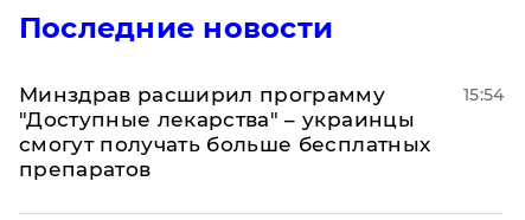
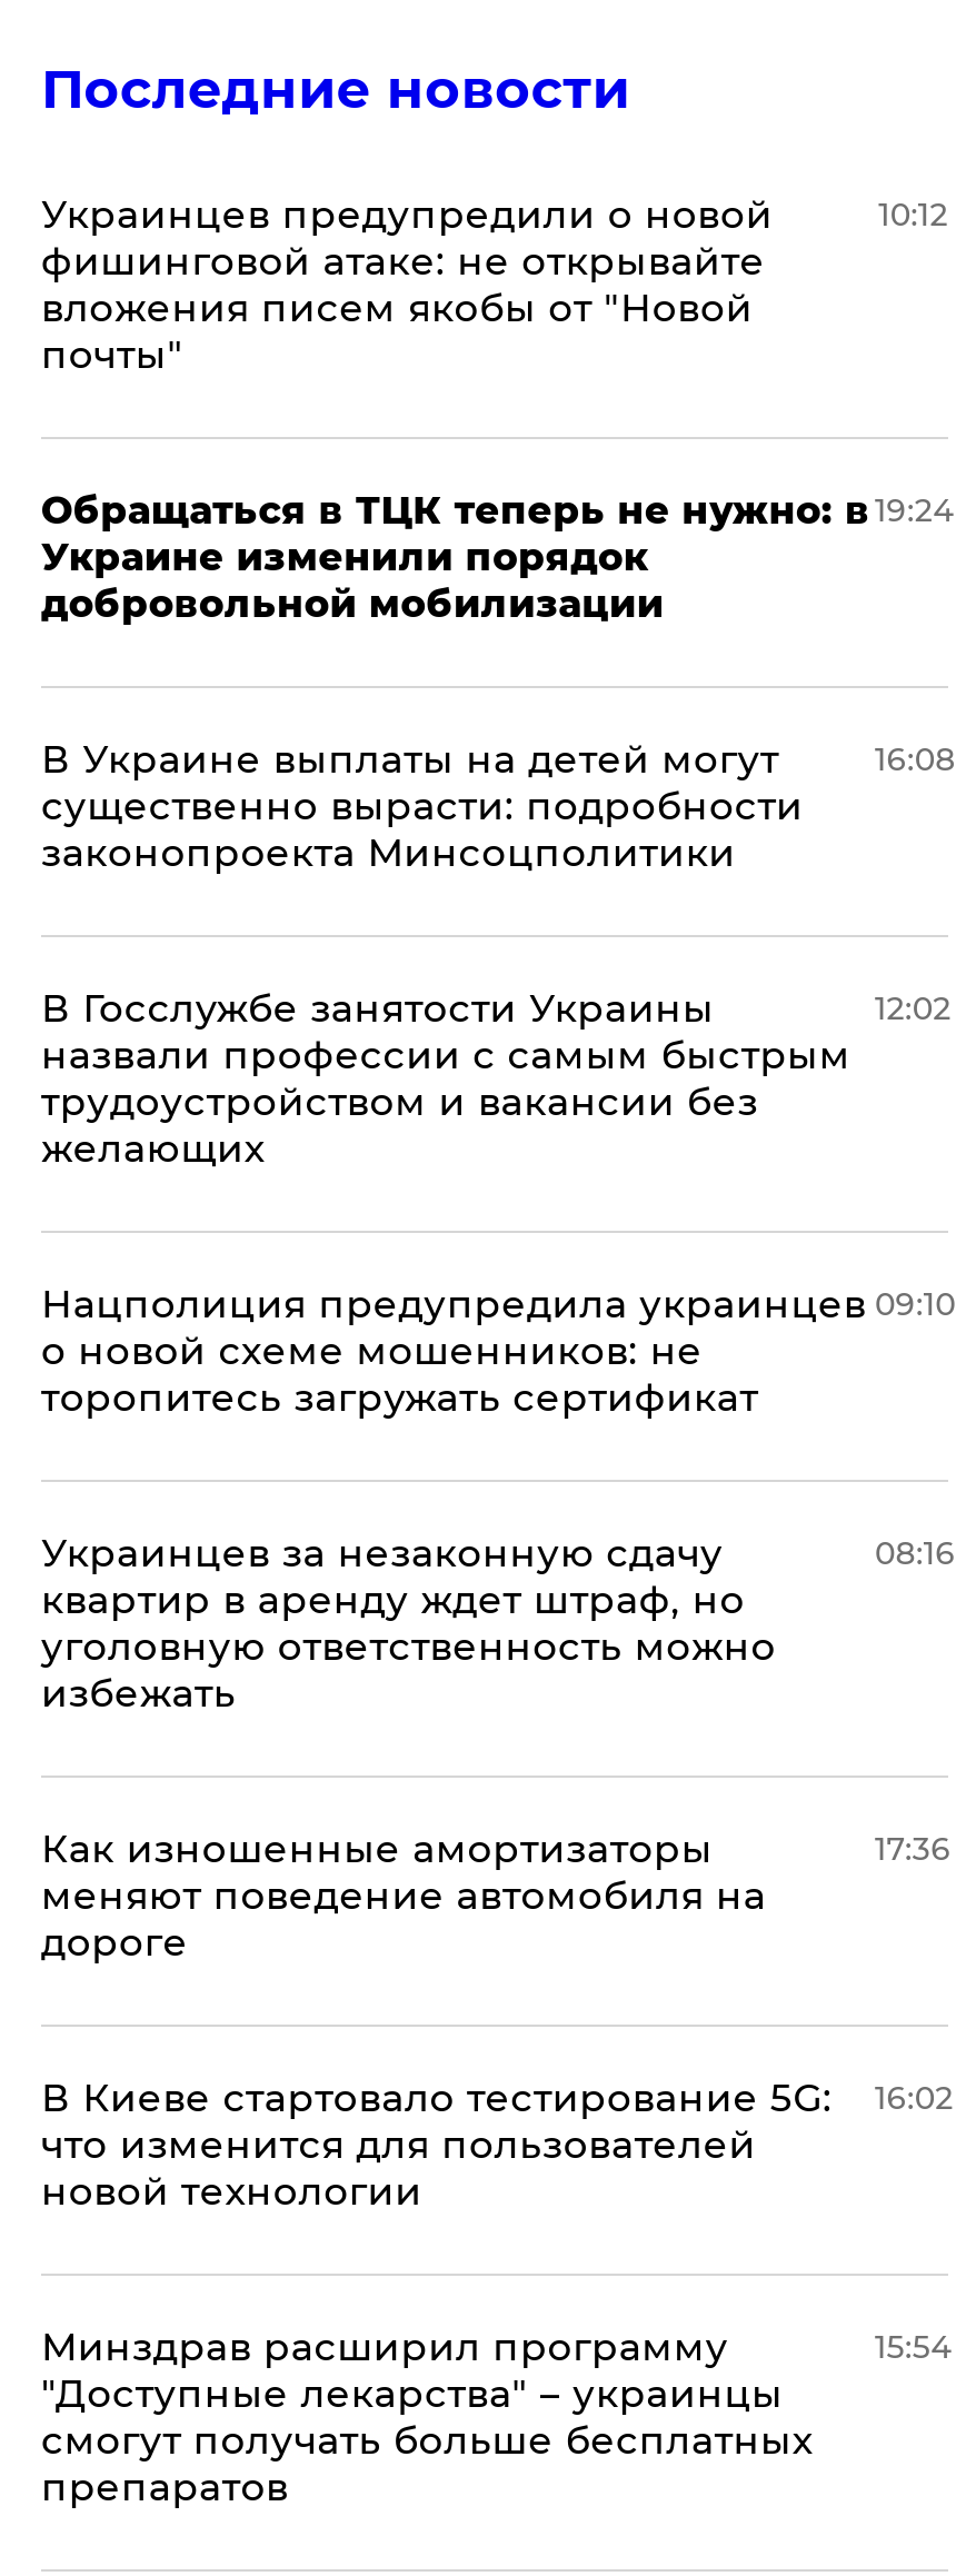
+ Украинцев предупредили о новой
+ фишинговой атаке: не открывайте
+ вложения писем якобы от "Новой
+ почты"

+ Обращаться в ТЦК теперь не нужно: в
+ Украине изменили порядок
+ добровольной мобилизации

+ В Украине выплаты на детей могут
+ существенно вырасти: подробности
+ законопроекта Минсоцполитики

+ В Госслужбе занятости Украины
+ назвали профессии с самым быстрым
+ трудоустройством и вакансии без
+ желающих

+ Нацполиция предупредила украинцев
+ о новой схеме мошенников: не
+ торопитесь загружать сертификат

+ Украинцев за незаконную сдачу
+ квартир в аренду ждет штраф, но
+ уголовную ответственность можно
+ избежать

+ Как изношенные амортизаторы
+ меняют поведение автомобиля на
+ дороге

+ В Киеве стартовало тестирование 5G:
+ что изменится для пользователей
+ новой технологии

+ 19:24

+ 16:08

+ 12:02

+ 09:10

+ 08:16

+ 17:36

+ 16:02

+ 10:12
